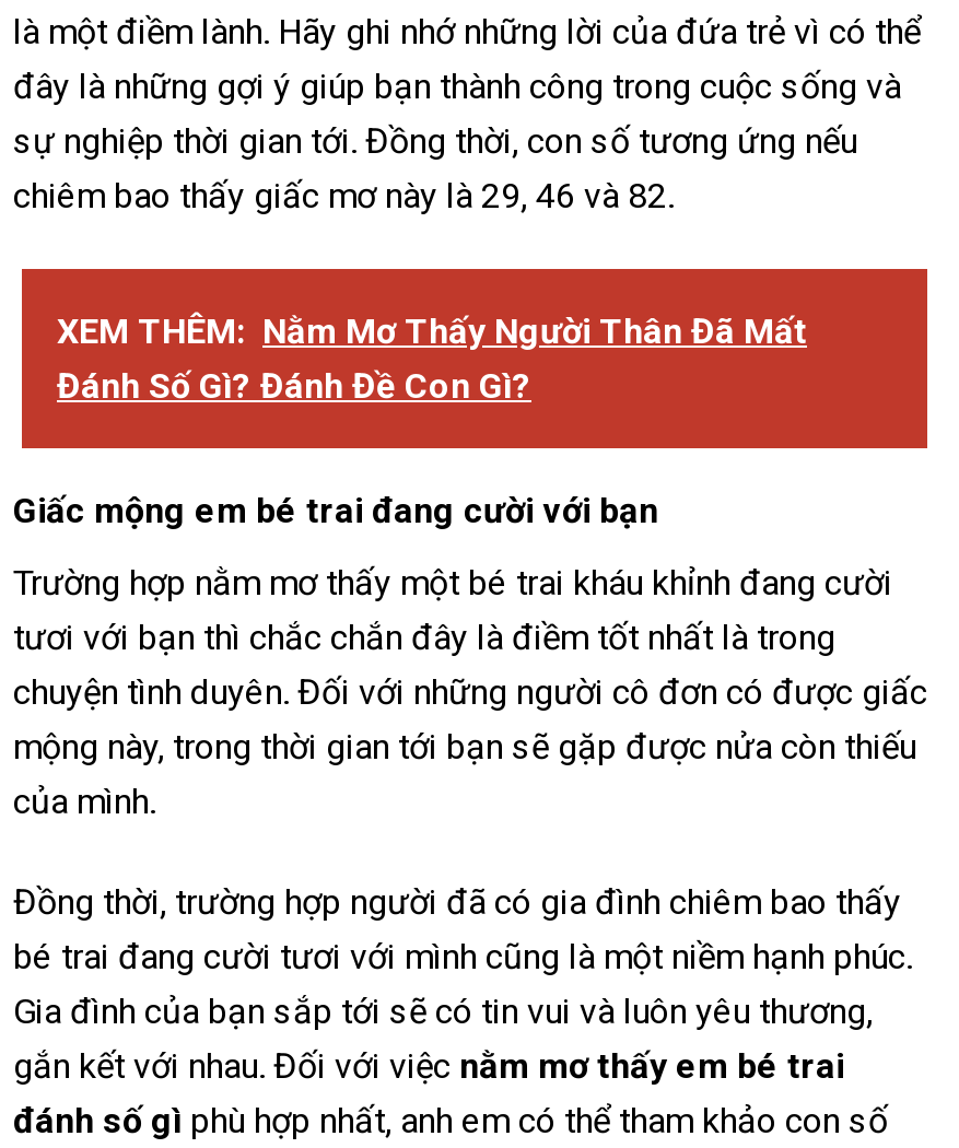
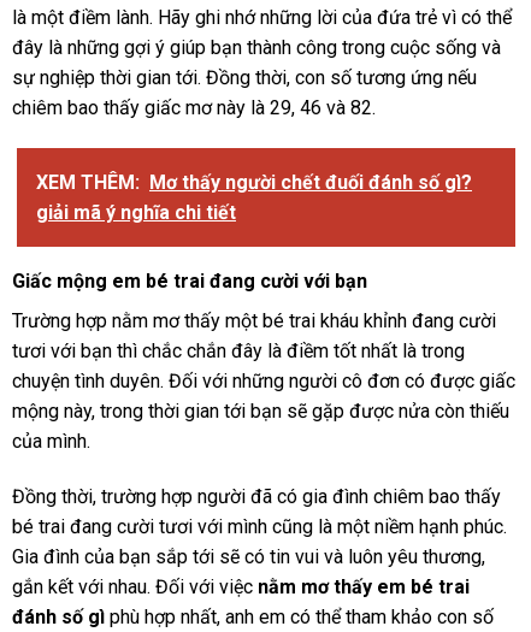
- XEM THÊM: Nằm Mơ Thấy Người Thân Đã Mất
- Đánh Số Gì? Đánh Đề Con Gì?
+ XEM THÊM: Mơ thấy người chết đuối đánh số gì?
+ giải mã ý nghĩa chi tiết
